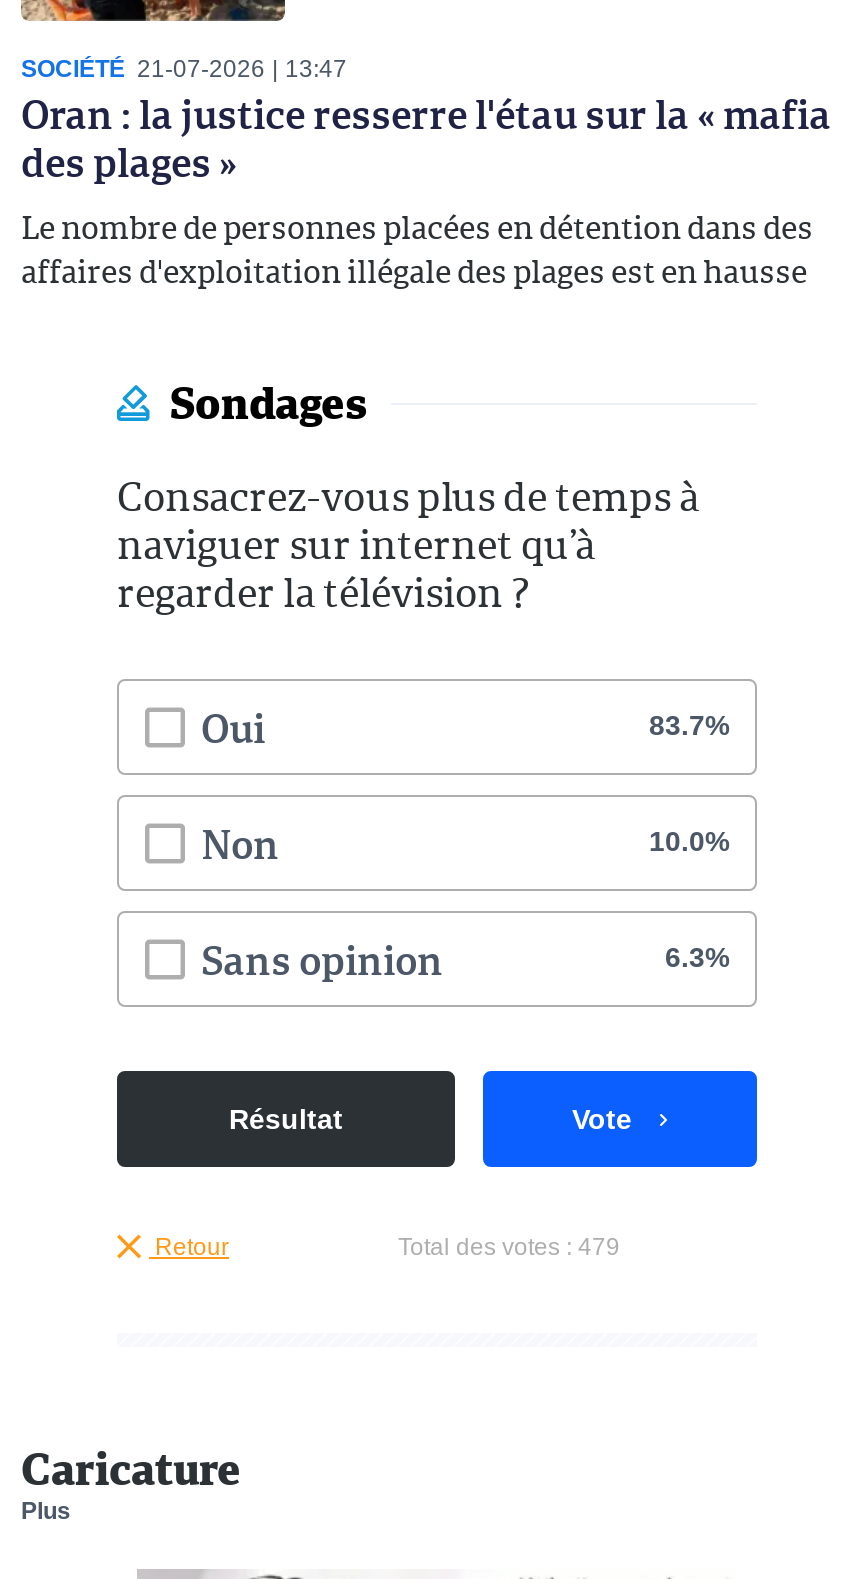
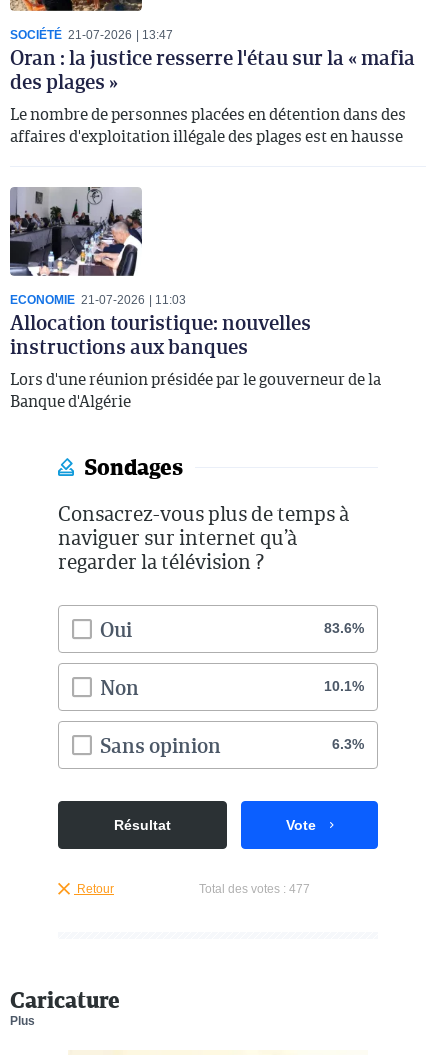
+ [image]
+ ECONOMIE 21-07-2026
+ 11:03
+ Allocation touristique: nouvelles
+ instructions aux banques
+ Lors d'une réunion présidée par le gouverneur de la
+ Banque d'Algérie

- 83.7%
+ 83.6%

- 10.0%
+ 10.1%

- Total des votes : 479
+ Total des votes : 477
